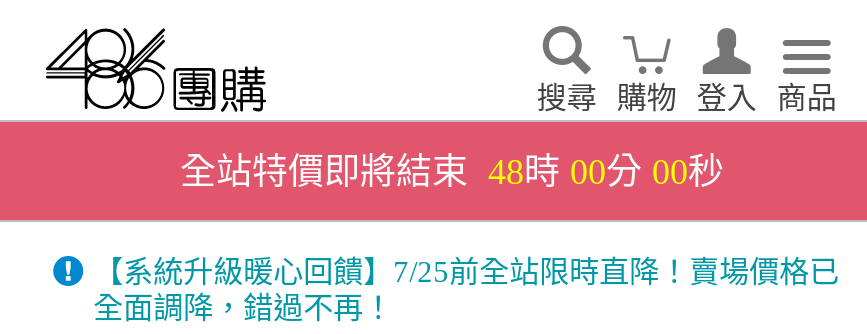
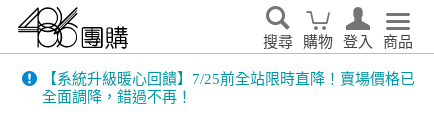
- 全站特價即將結束 48時00分00秒
